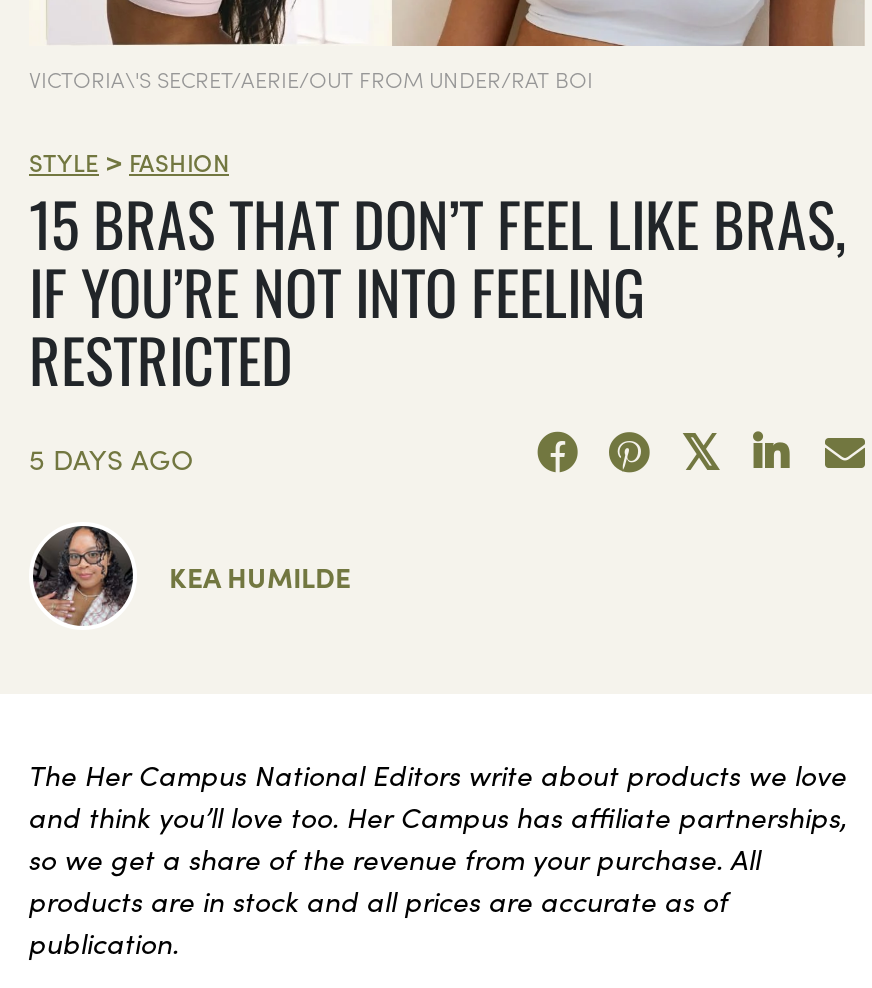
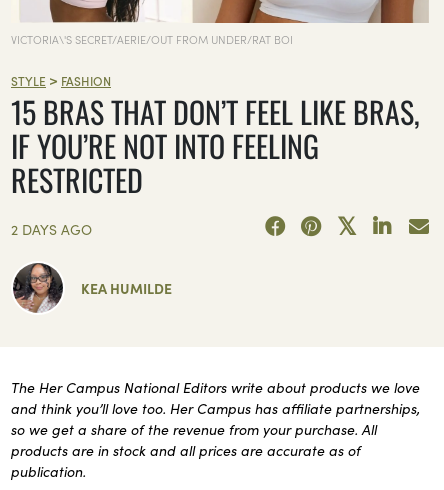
- 5 DAYS AGO
+ 2 DAYS AGO
